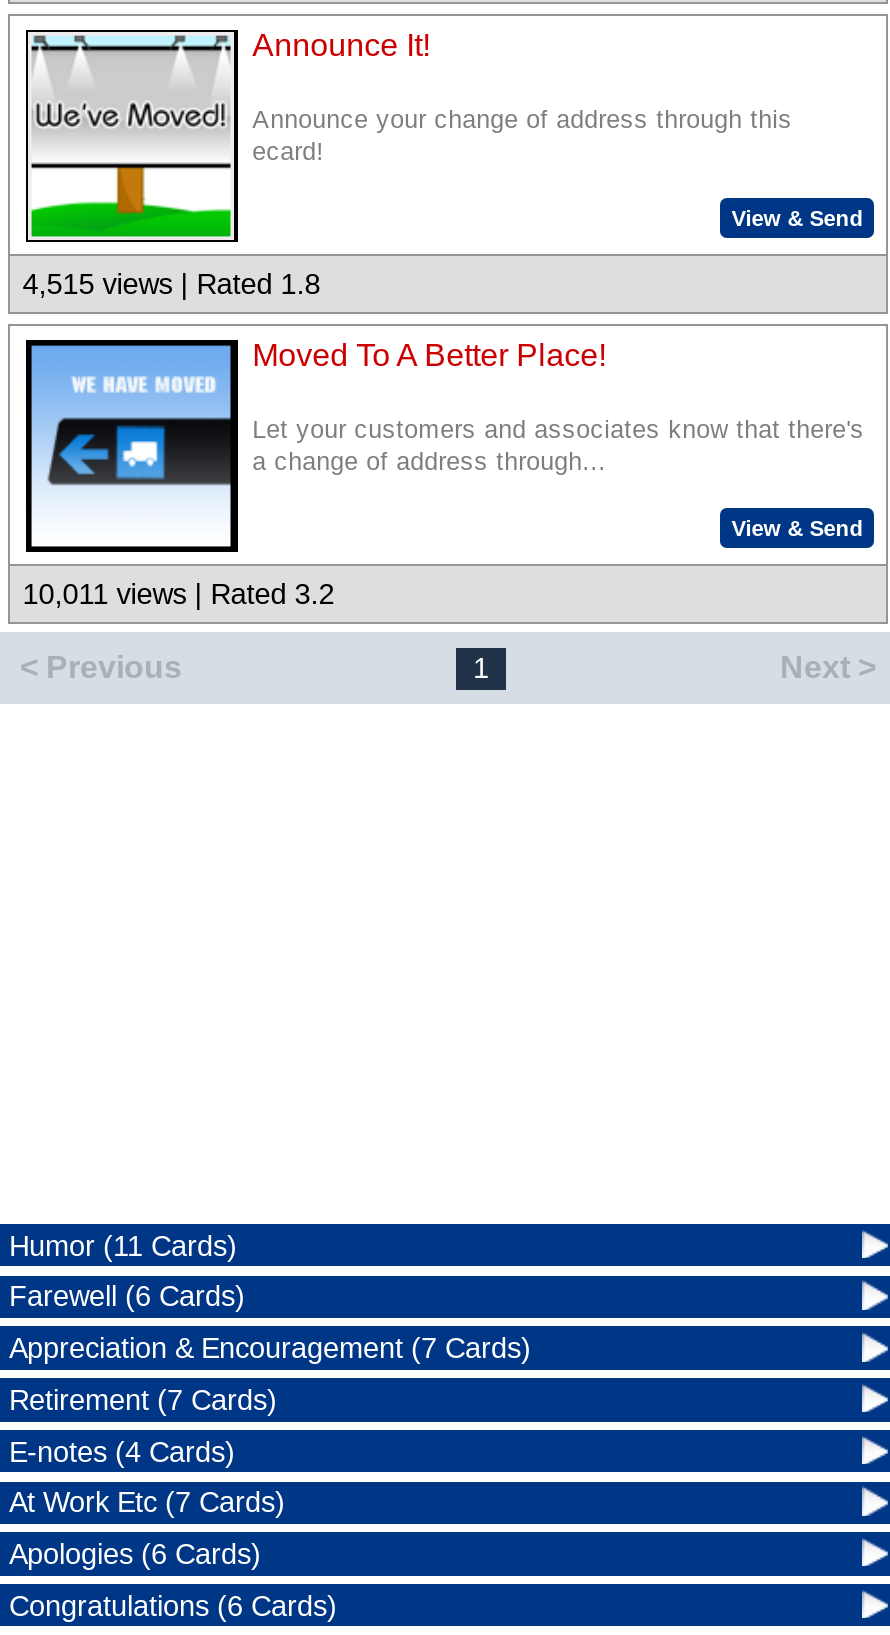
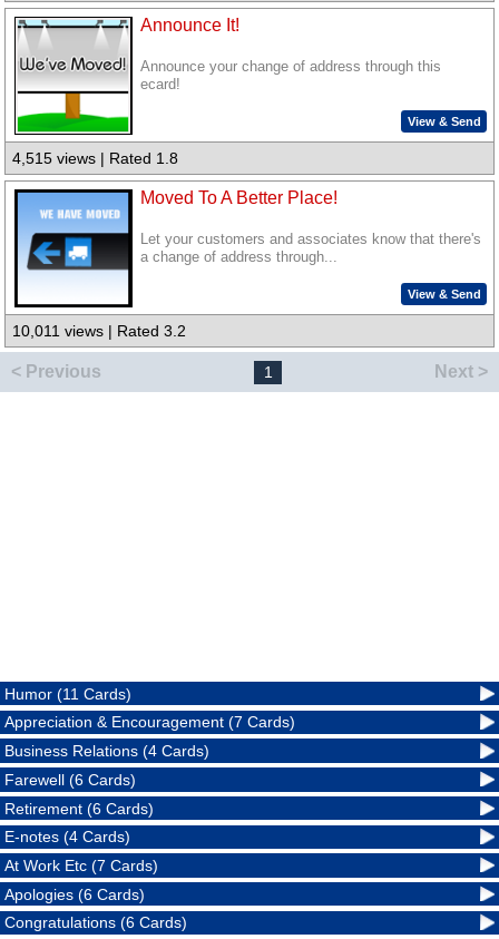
moved down: Farewell (6 Cards)

moved up: Appreciation & Encouragement (7 Cards)

- Retirement (7 Cards)
+ Business Relations (4 Cards)
+ Retirement (6 Cards)
